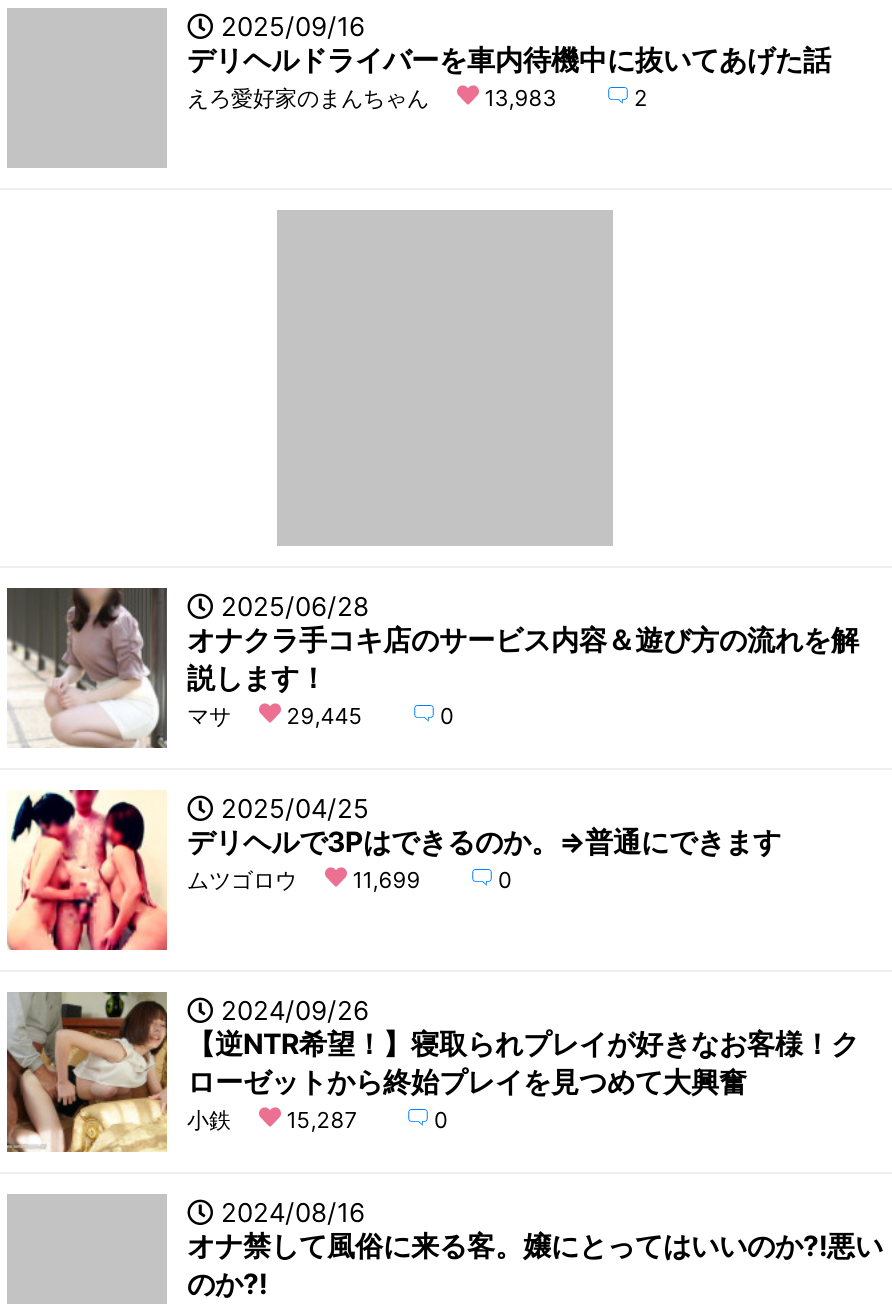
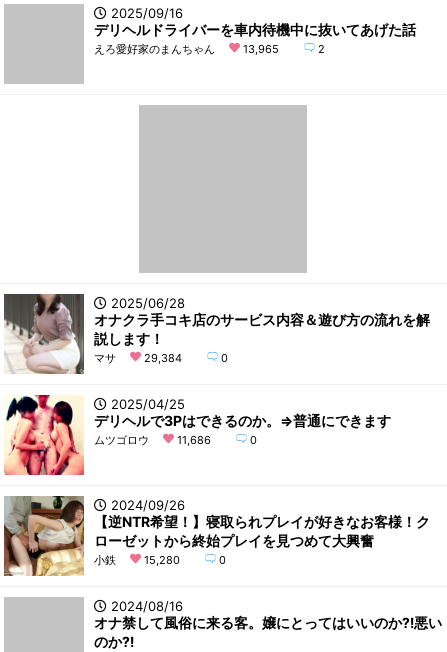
- えろ愛好家のまんちゃん 13,983
+ えろ愛好家のまんちゃん 13,965

- マサ 29,445
+ マサ 29,384

- ムツゴロウ 11,699
+ ムツゴロウ 11,686

- 小鉄 15,287
+ 小鉄 15,280
